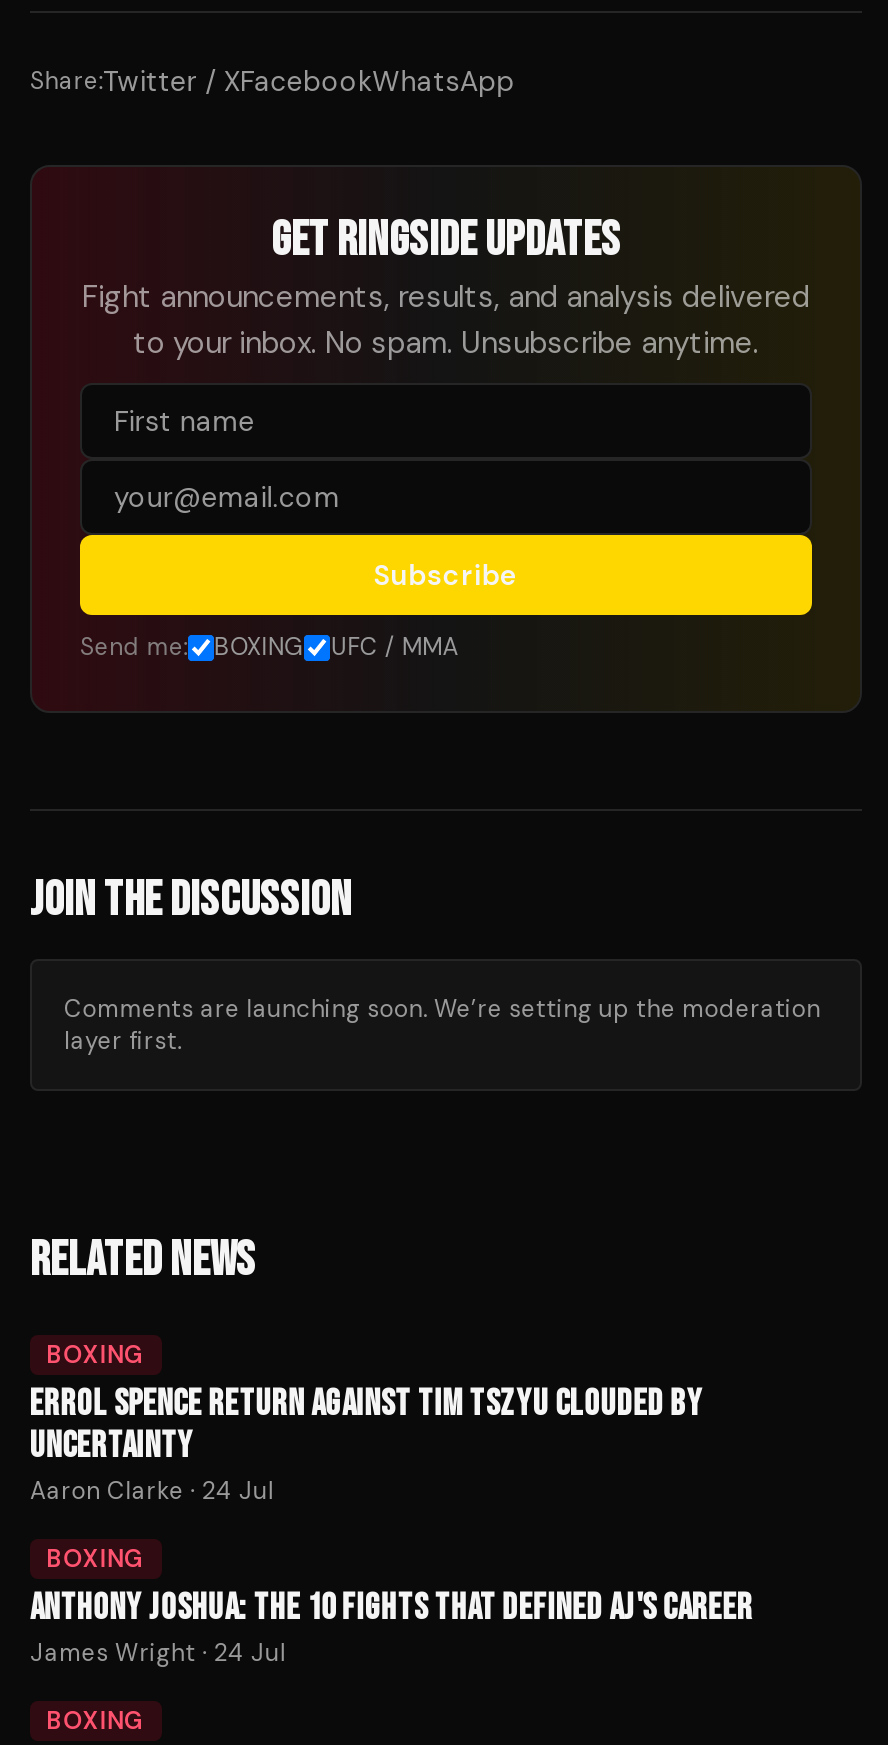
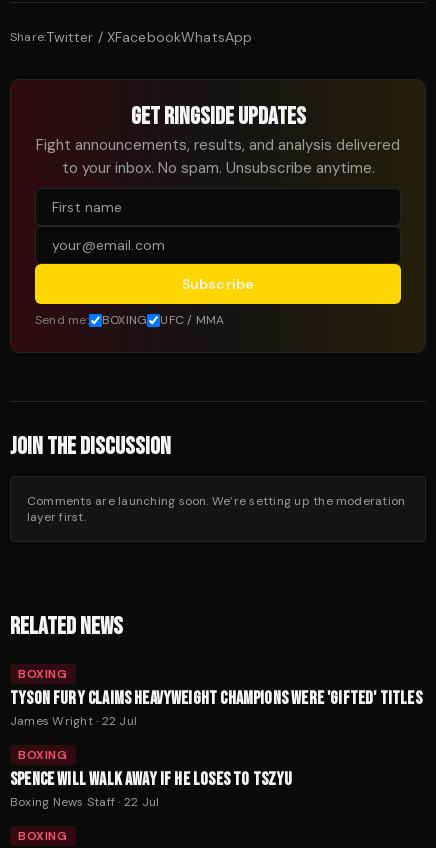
- ERROL SPENCE RETURN AGAINST TIM TSZYU CLOUDED BY
- UNCERTAINTY
- Aaron Clarke · 24 Jul
+ TYSON FURY CLAIMS HEAVYWEIGHT CHAMPIONS WERE 'GIFTED' TITLES
+ James Wright · 22 Jul

- ANTHONY JOSHUA: THE 10 FIGHTS THAT DEFINED AJ'S CAREER
- James Wright · 24 Jul
+ SPENCE WILL WALK AWAY IF HE LOSES TO TSZYU
+ Boxing News Staff · 22 Jul
